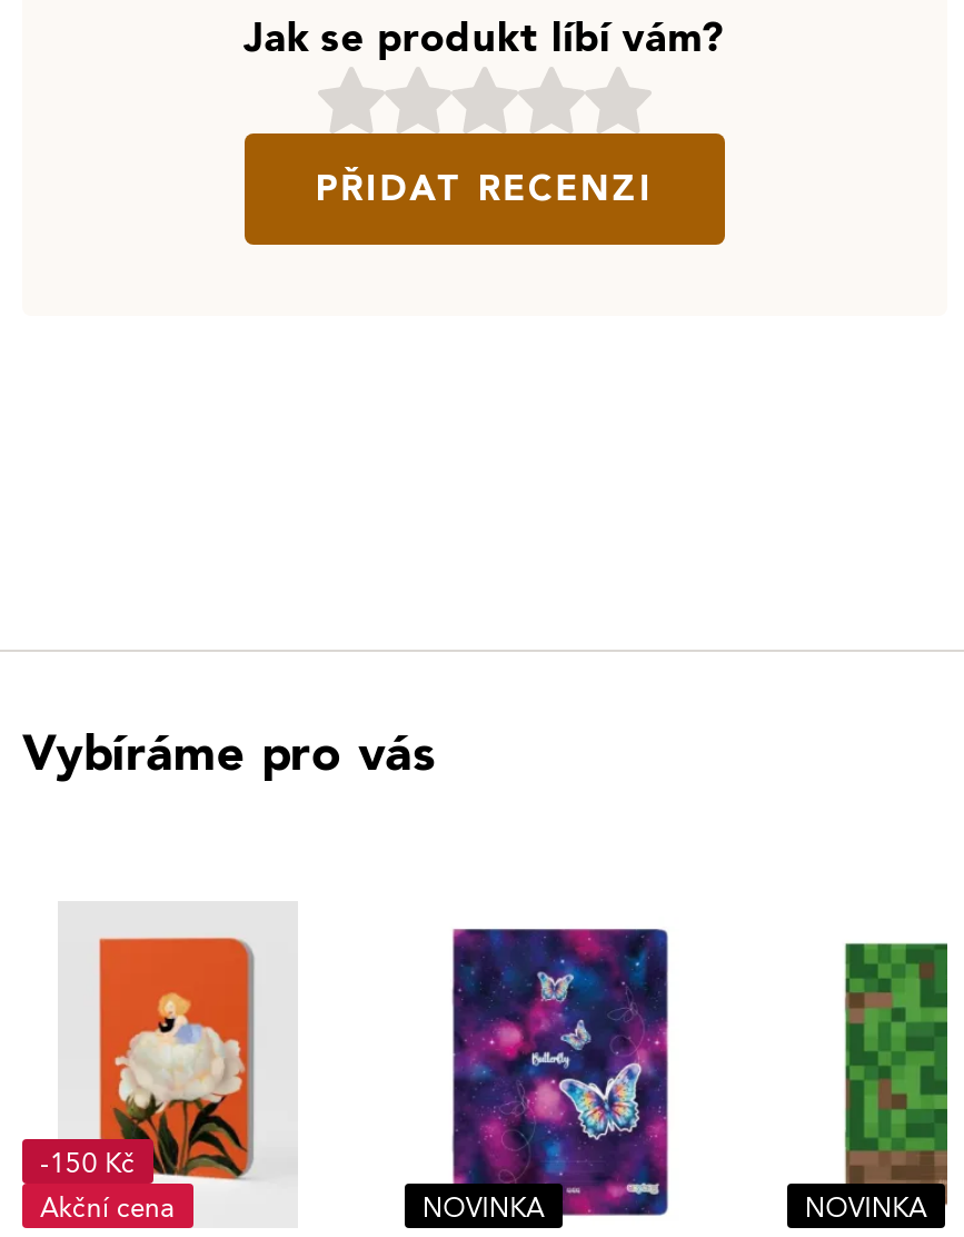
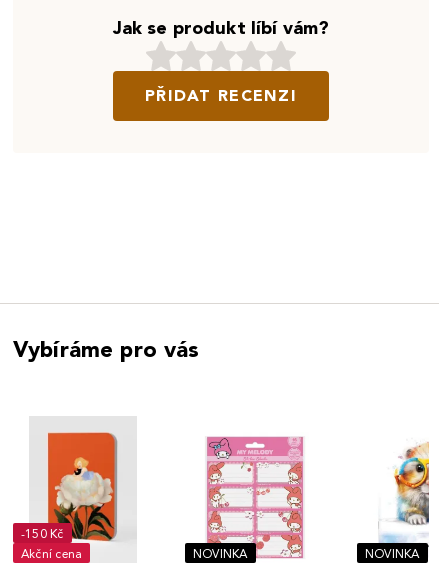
- [image]
+ [image]

- [image]
+ [image]
